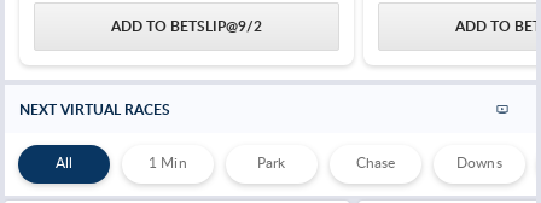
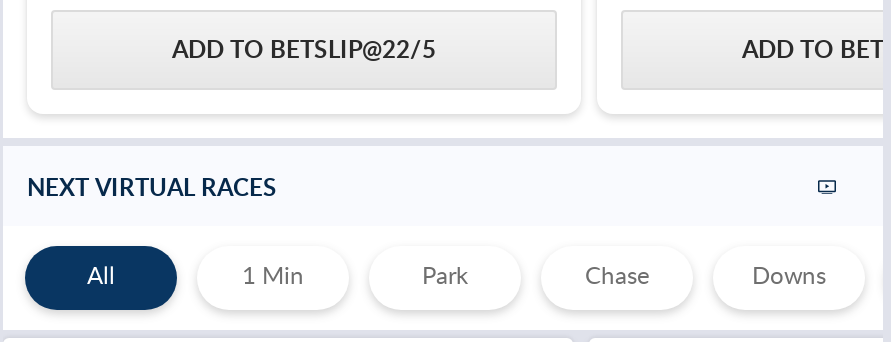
- ADD TO BETSLIP@9/2
+ ADD TO BETSLIP@22/5
